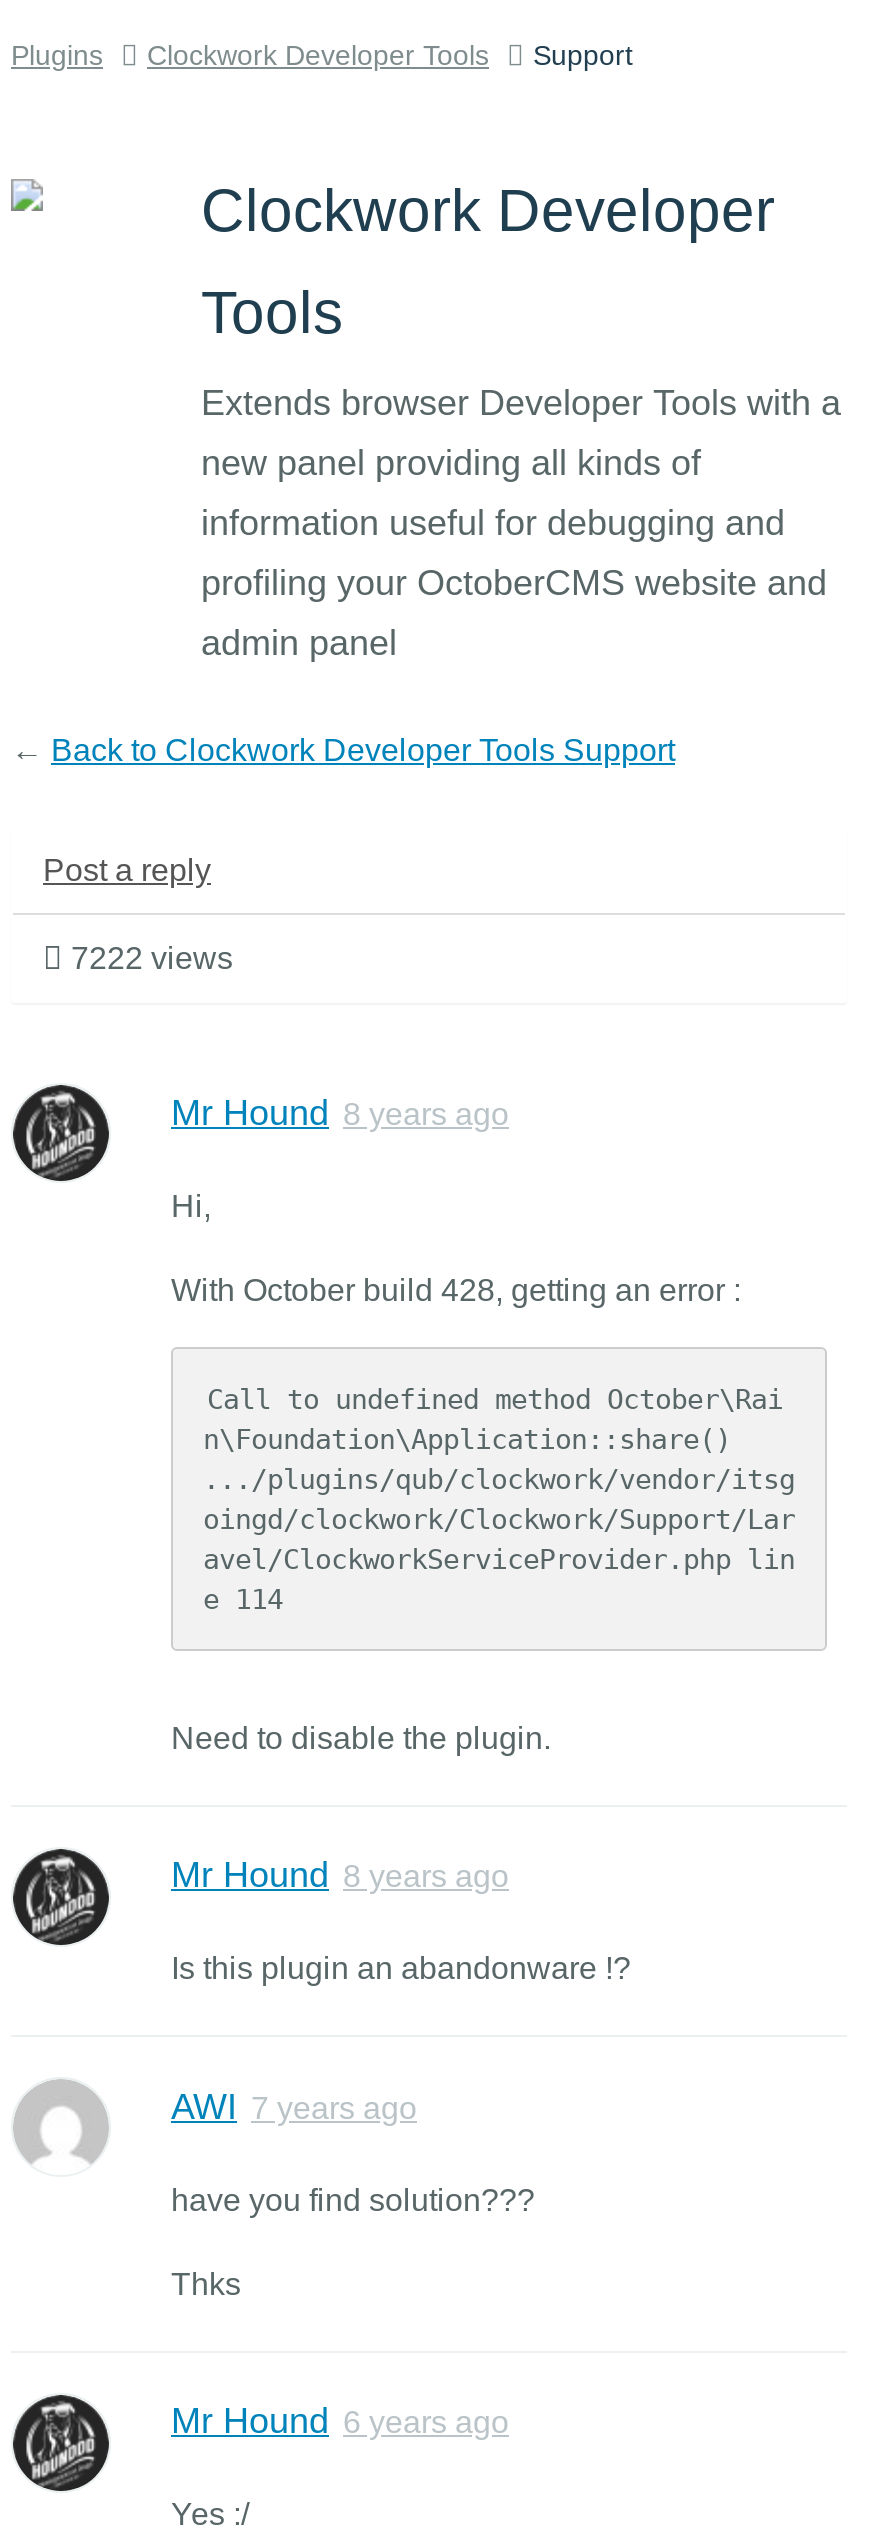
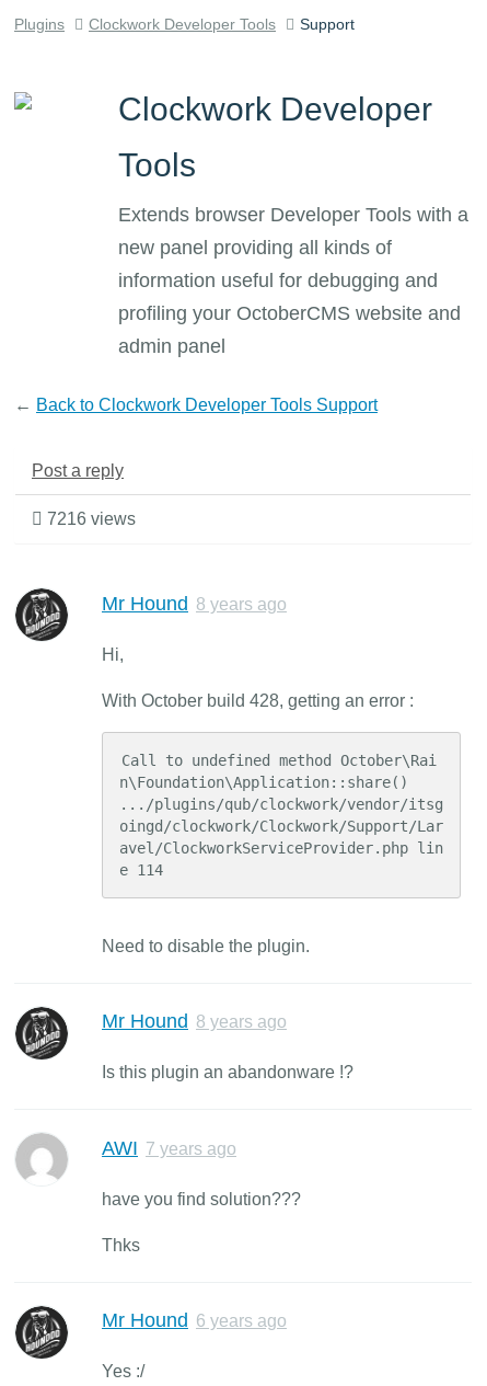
- 7222 views
+ 7216 views
